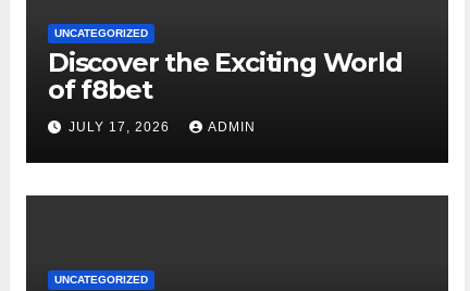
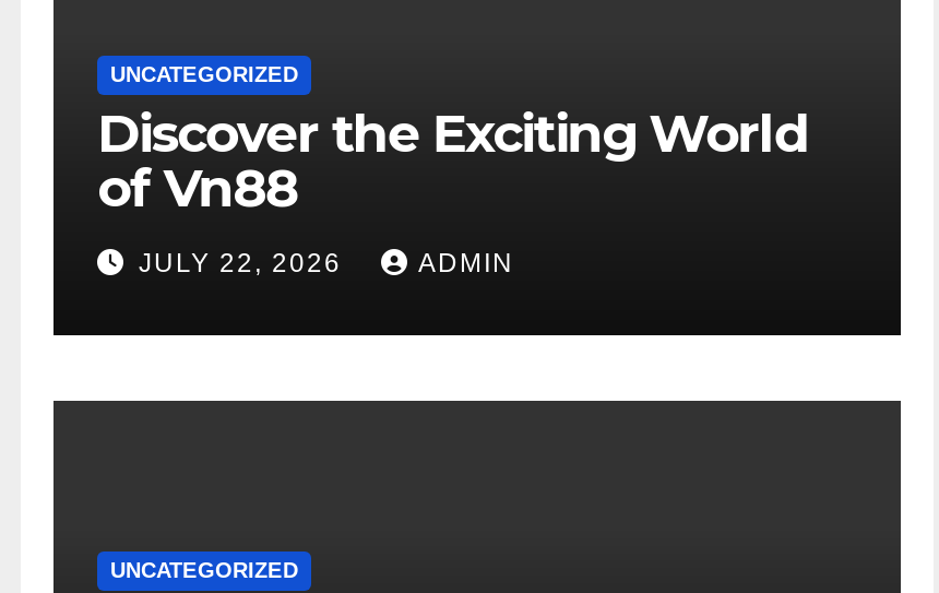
- of f8bet
+ of Vn88

- JULY 17, 2026
+ JULY 22, 2026
